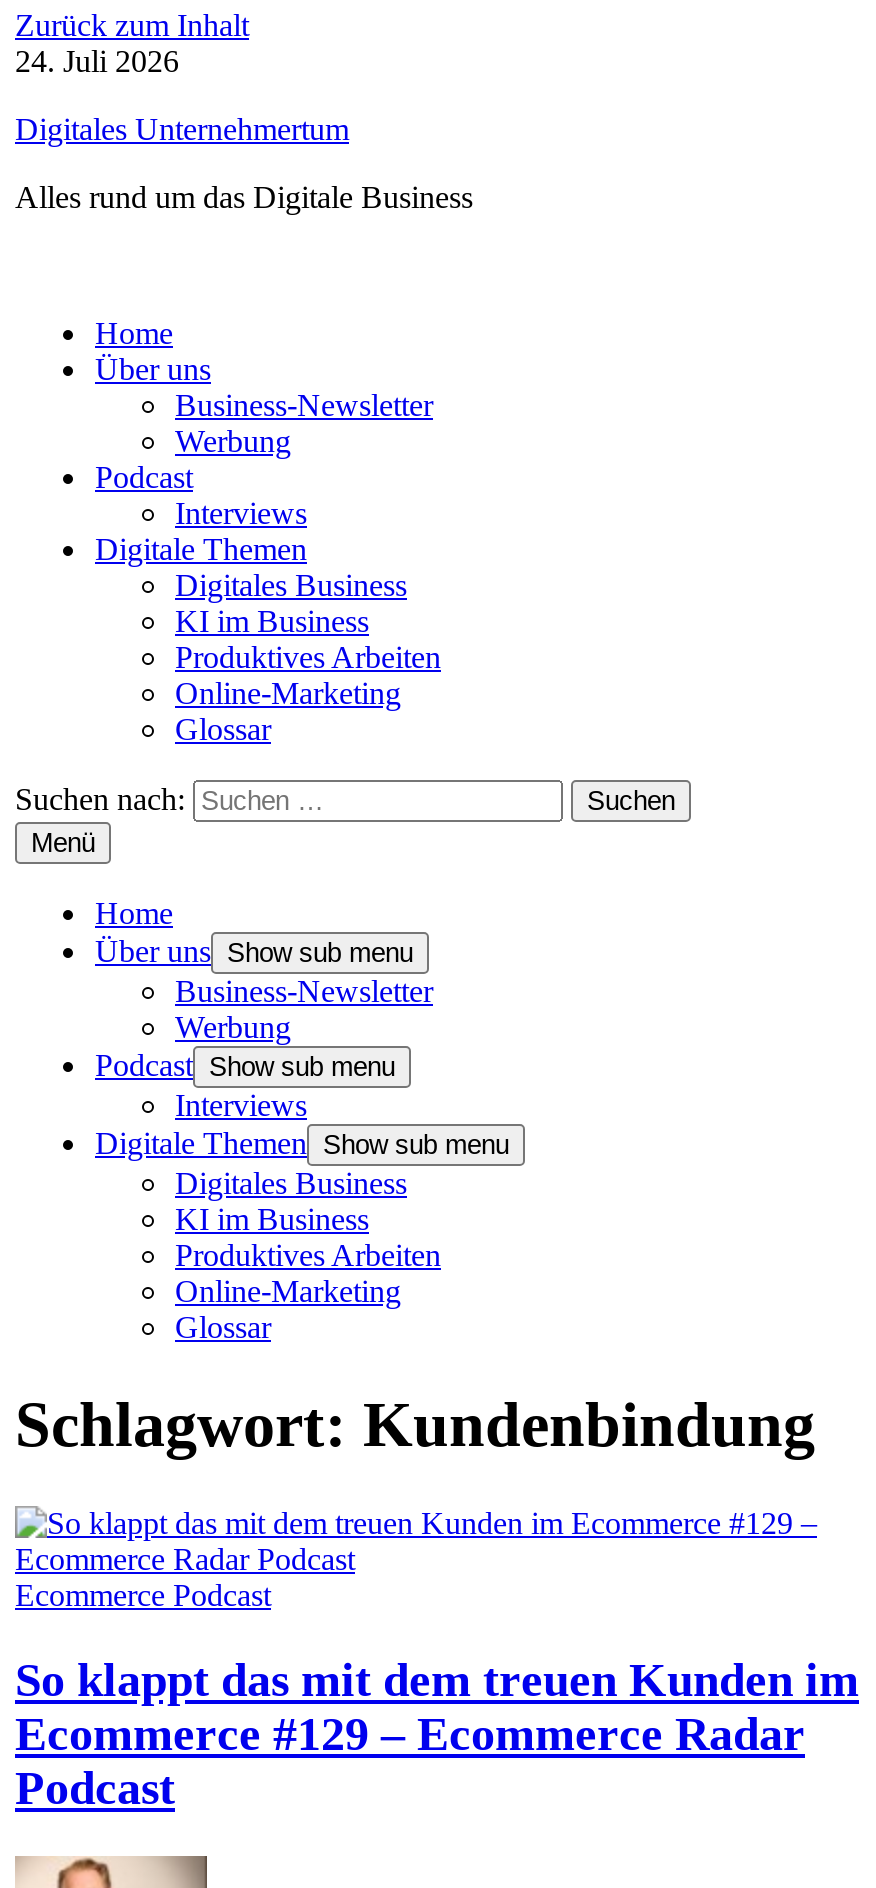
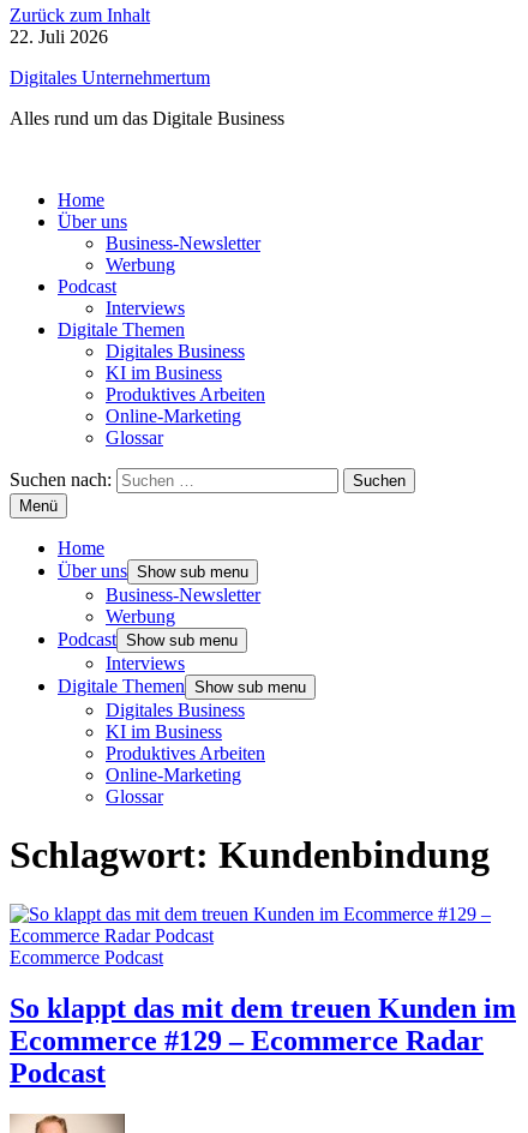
- 24. Juli 2026
+ 22. Juli 2026
